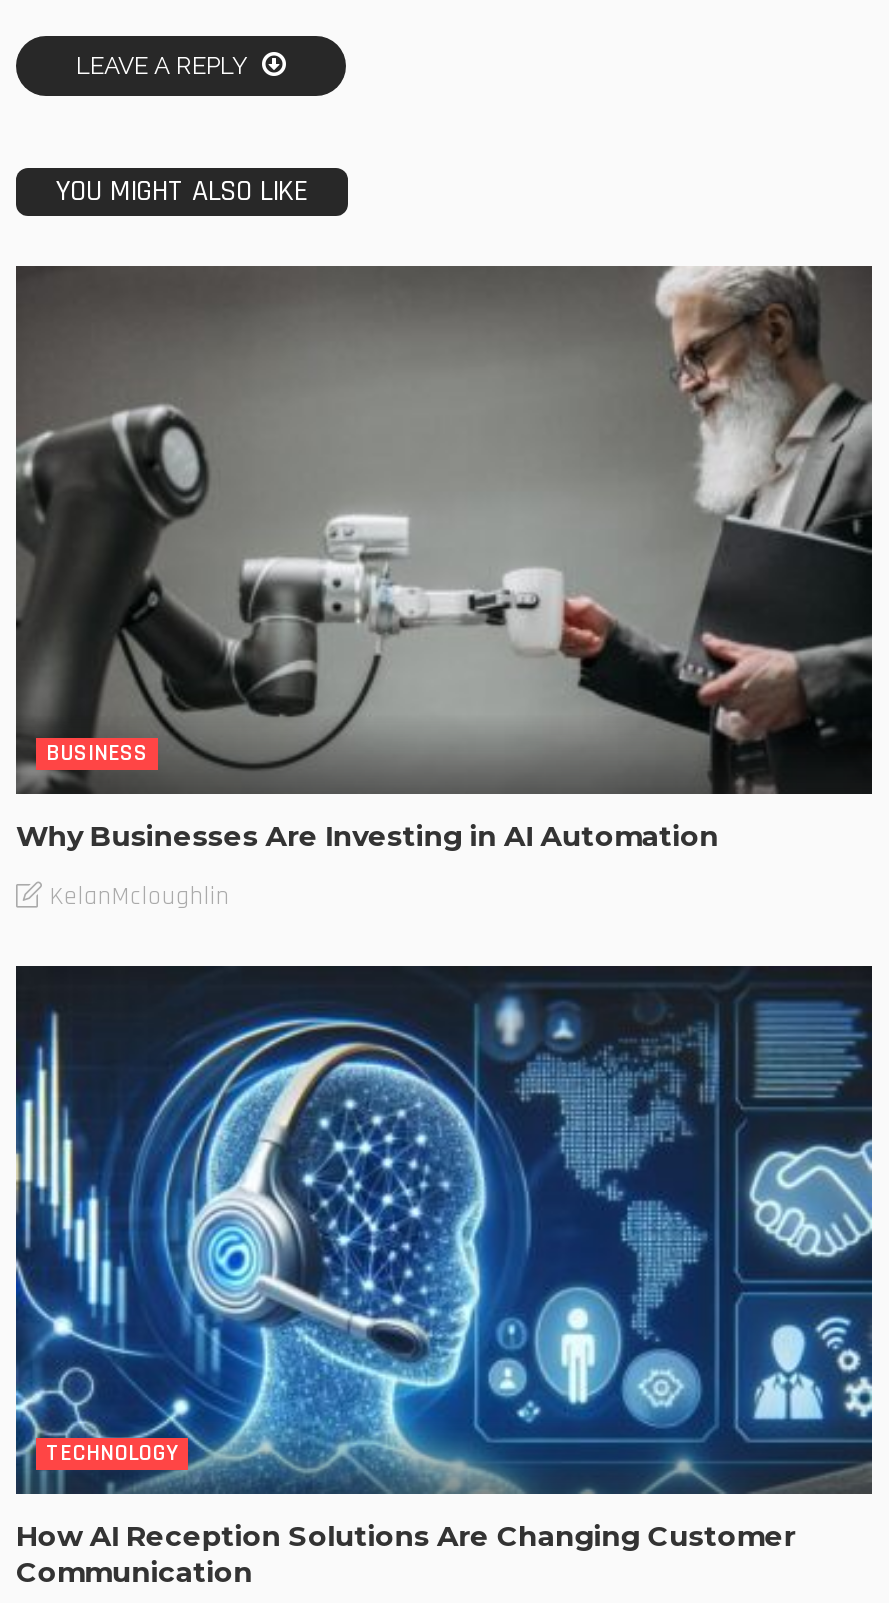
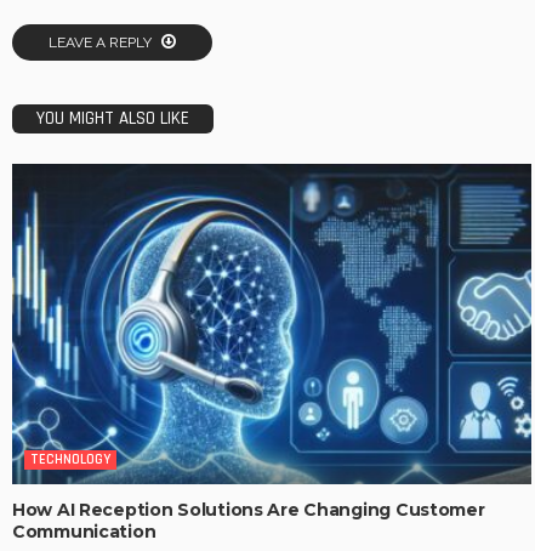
- [image]
- BUSINESS
- Why Businesses Are Investing in AI Automation
- KelanMcloughlin
